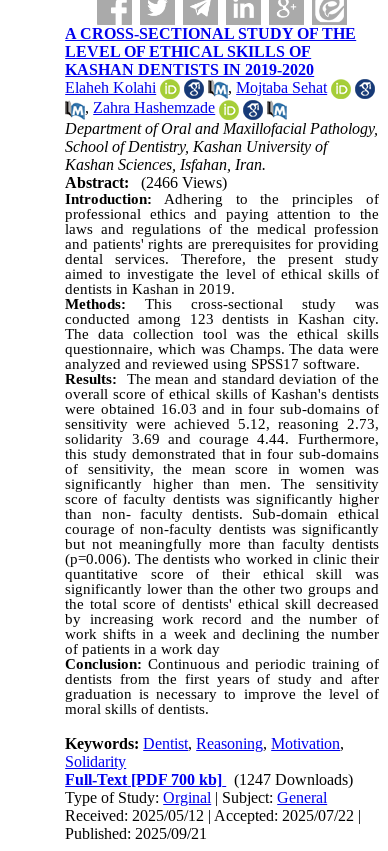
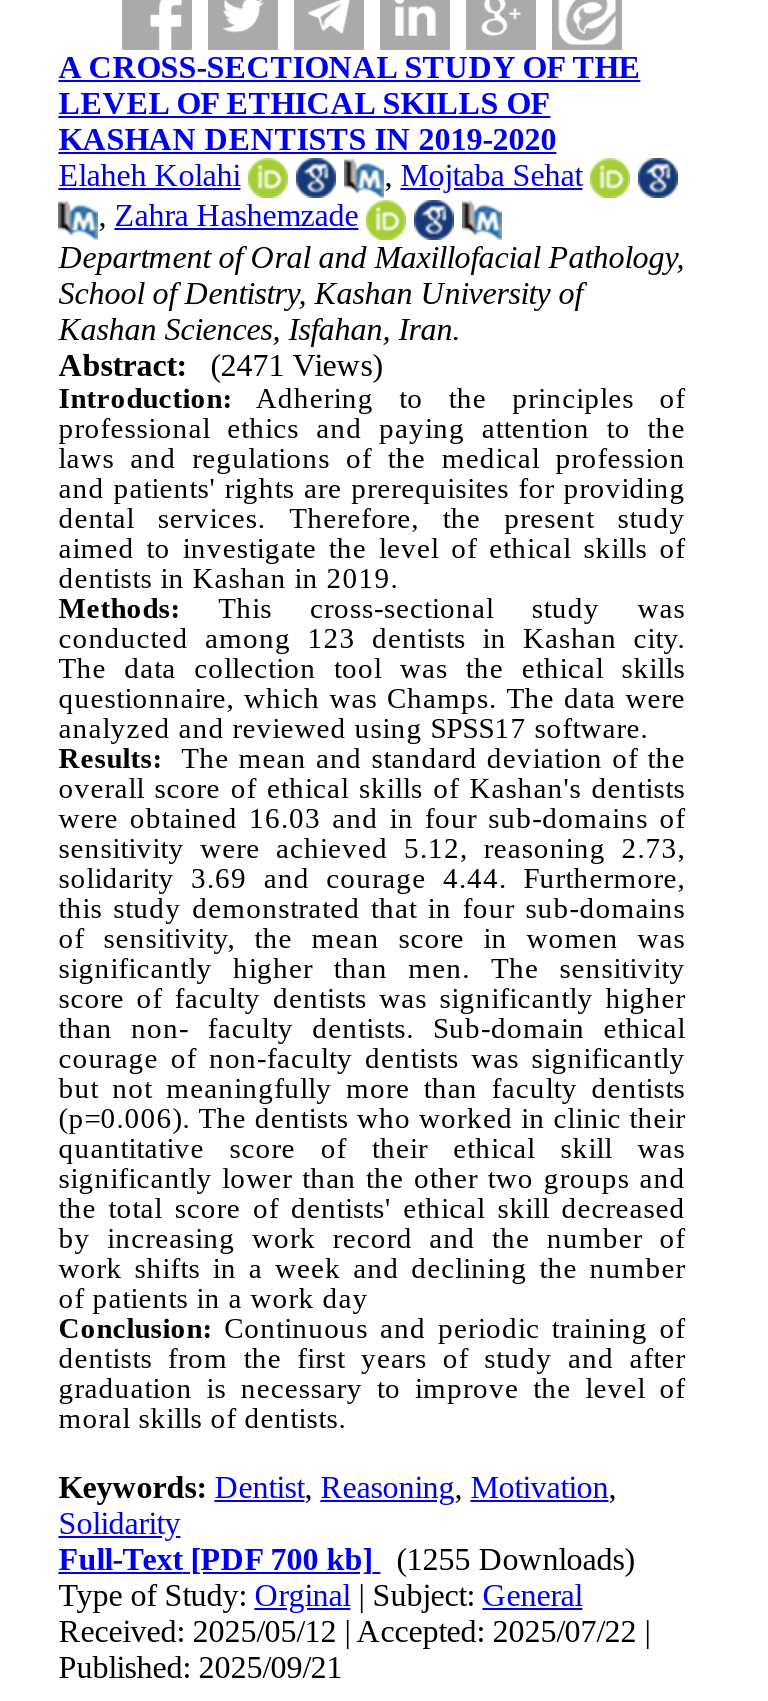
- Abstract: (2466 Views)
+ Abstract: (2471 Views)

- Full-Text [PDF 700 kb] (1247 Downloads)
+ Full-Text [PDF 700 kb] (1255 Downloads)
